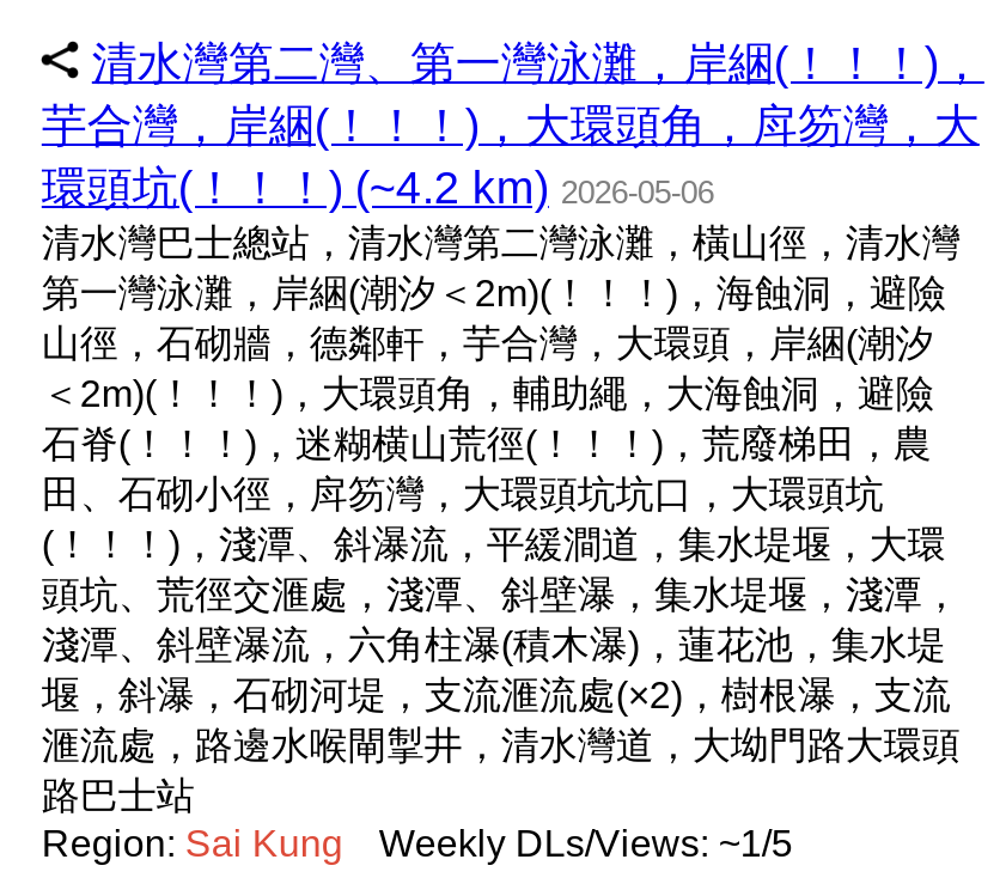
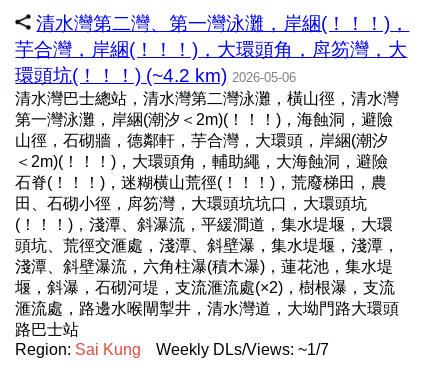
- Weekly DLs/Views: ~1/5
+ Weekly DLs/Views: ~1/7
